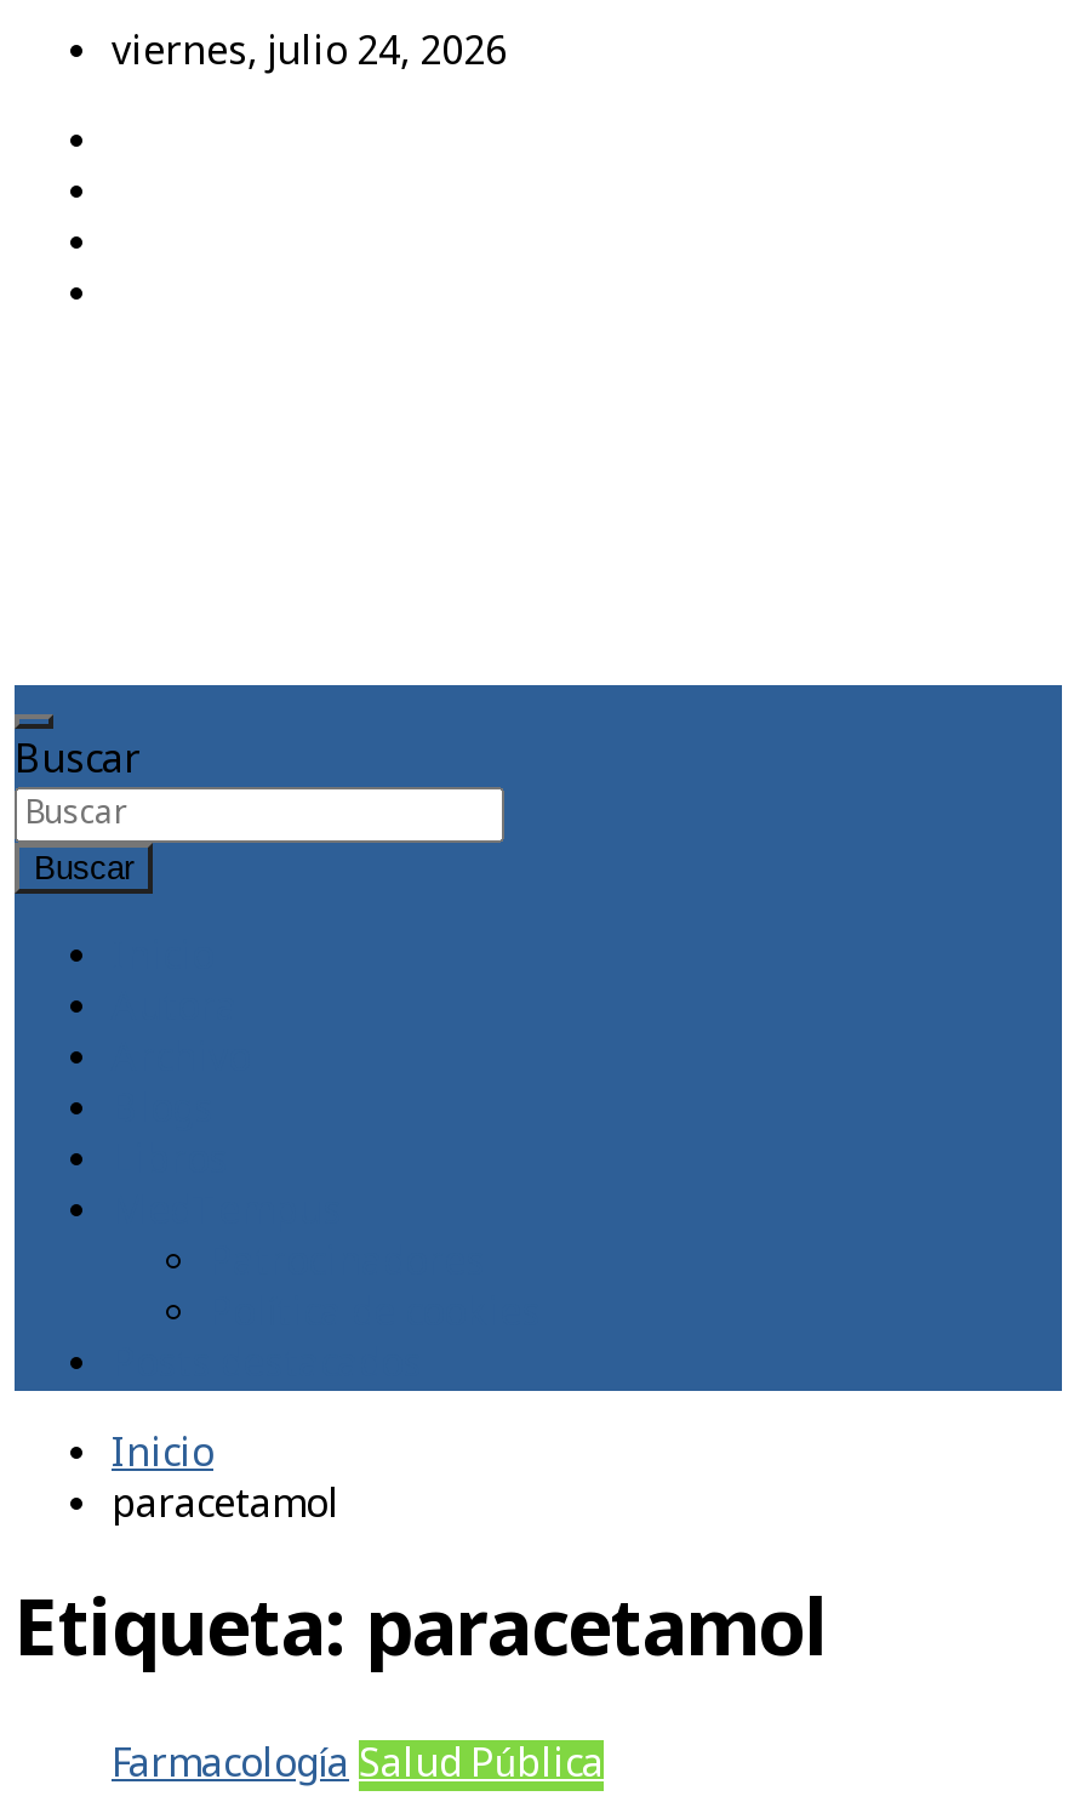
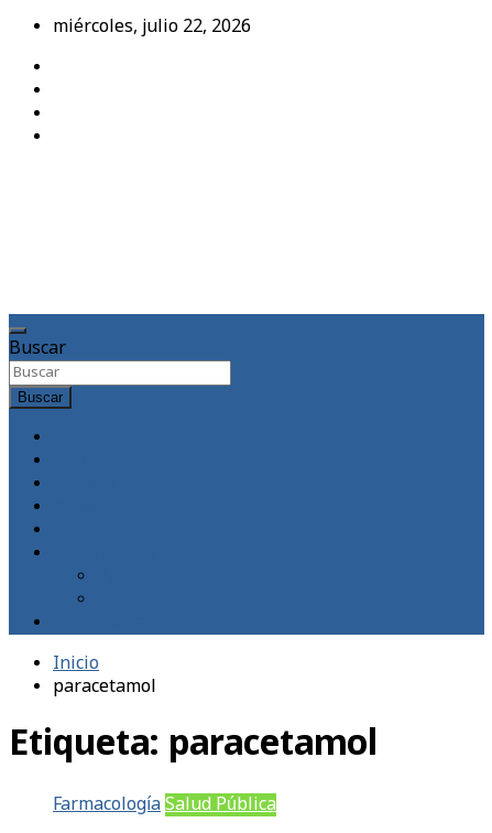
- viernes, julio 24, 2026
+ miércoles, julio 22, 2026
